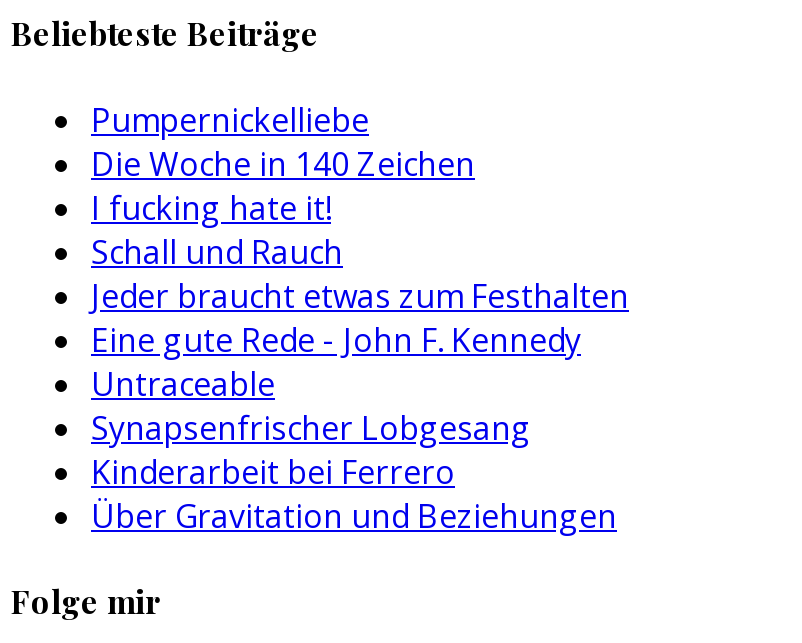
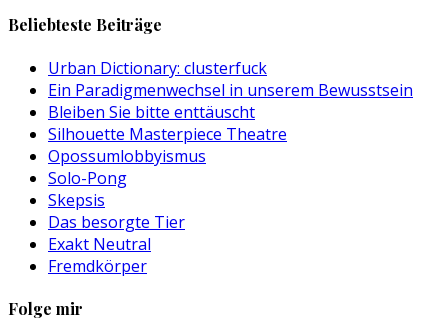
- Pumpernickelliebe
- Die Woche in 140 Zeichen
- I fucking hate it!
- Schall und Rauch
- Jeder braucht etwas zum Festhalten
- Eine gute Rede - John F. Kennedy
- Untraceable
- Synapsenfrischer Lobgesang
- Kinderarbeit bei Ferrero
- Über Gravitation und Beziehungen
+ Urban Dictionary: clusterfuck
+ Ein Paradigmenwechsel in unserem Bewusstsein
+ Bleiben Sie bitte enttäuscht
+ Silhouette Masterpiece Theatre
+ Opossumlobbyismus
+ Solo-Pong
+ Skepsis
+ Das besorgte Tier
+ Exakt Neutral
+ Fremdkörper
